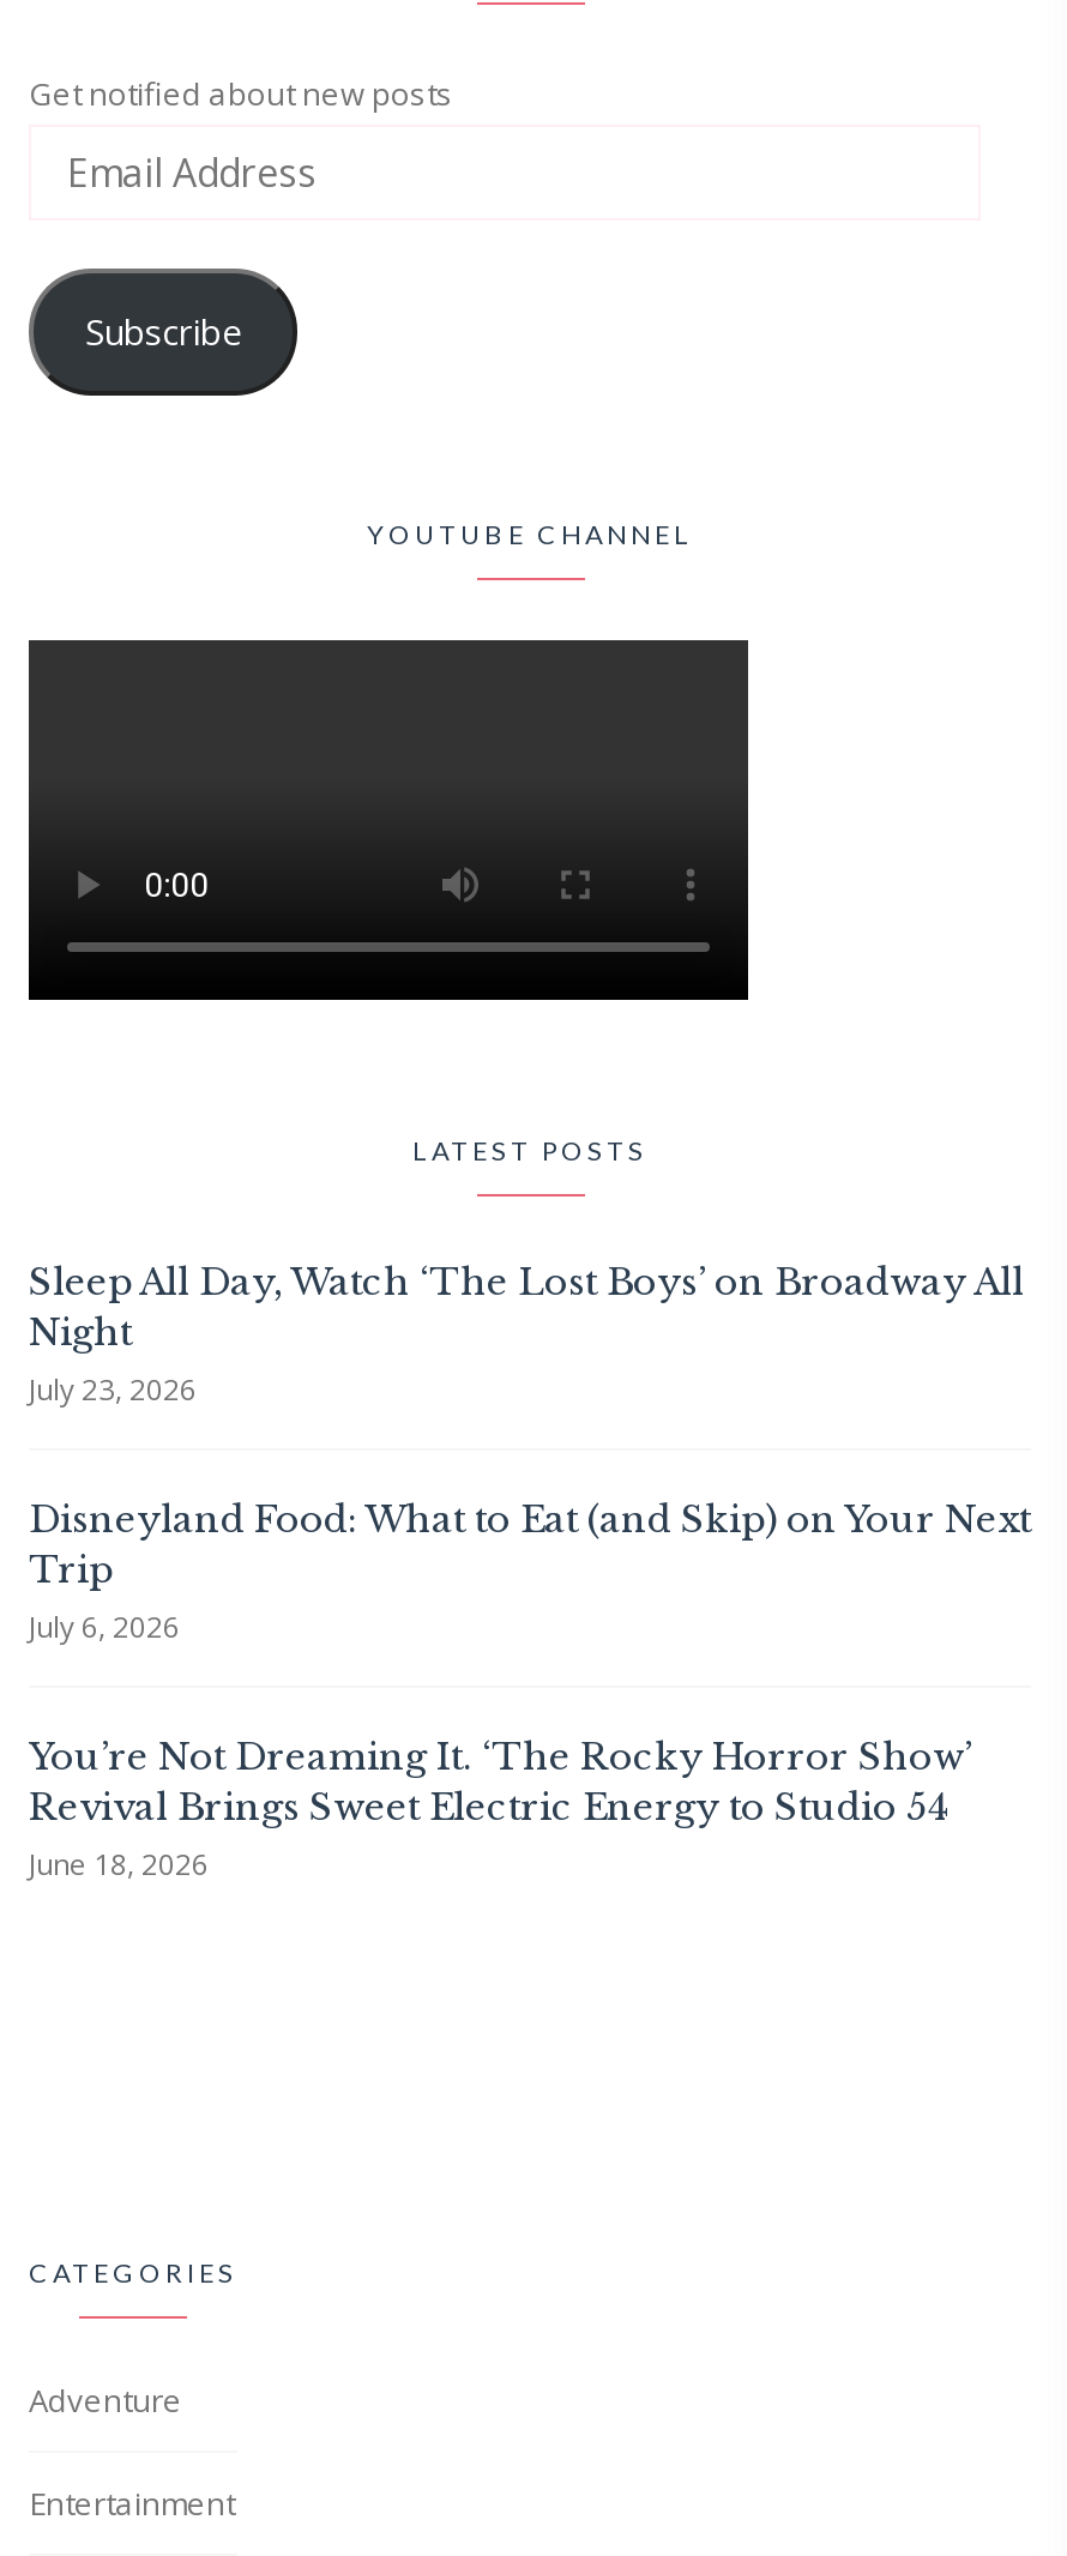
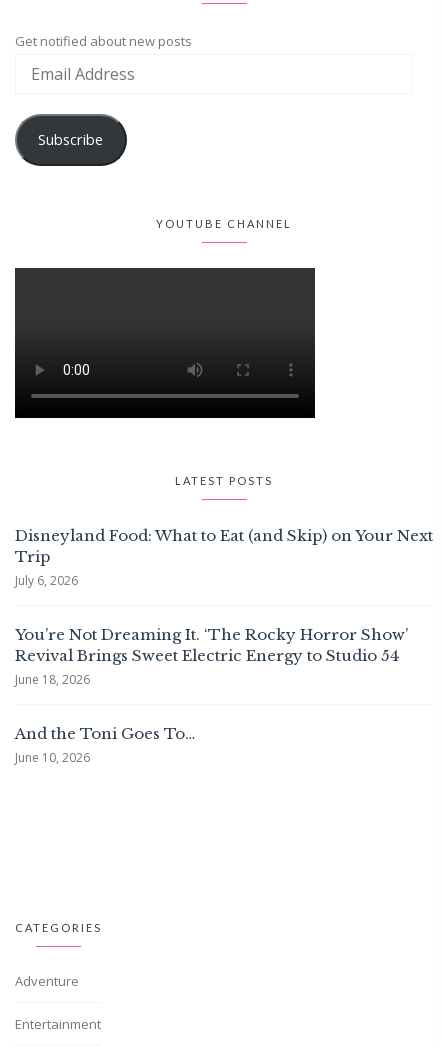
- Sleep All Day, Watch ‘The Lost Boys’ on Broadway All
- Night
- July 23, 2026

moved up: Disneyland Food: What to Eat (and Skip) on Your Next | Trip | July 6, 2026 | You’re Not Dreaming It. ‘The Rocky Horror Show’ | Revival Brings Sweet Electric Energy to Studio 54 | June 18, 2026

+ And the Toni Goes To…
+ June 10, 2026
